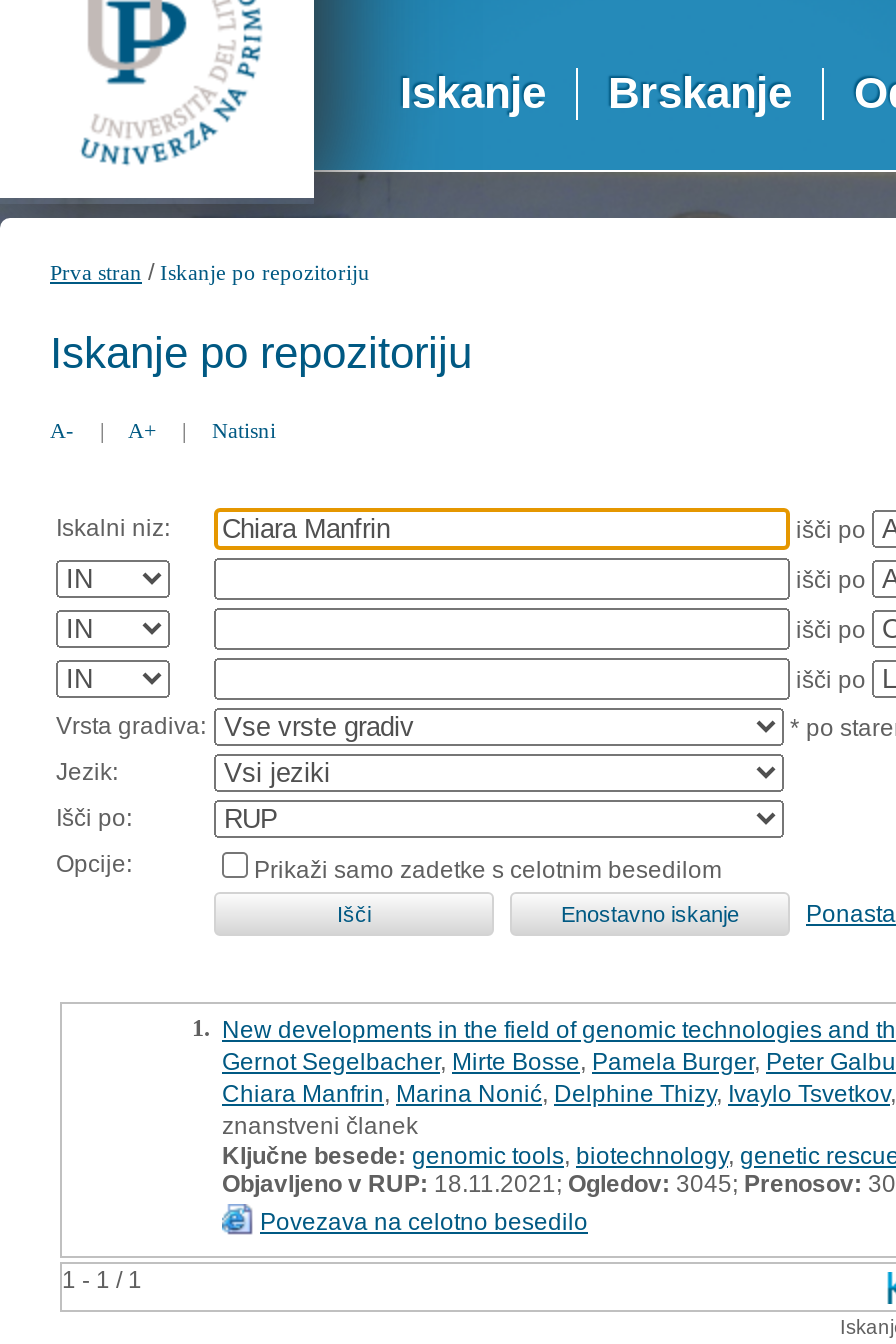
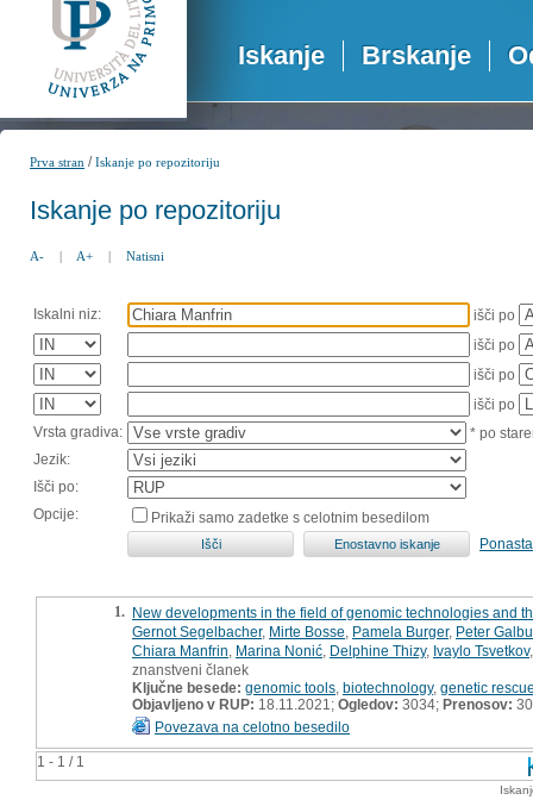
- Objavljeno v RUP:18.11.2021; Ogledov:3045; Prenosov:30
+ Objavljeno v RUP:18.11.2021; Ogledov:3034; Prenosov:30
